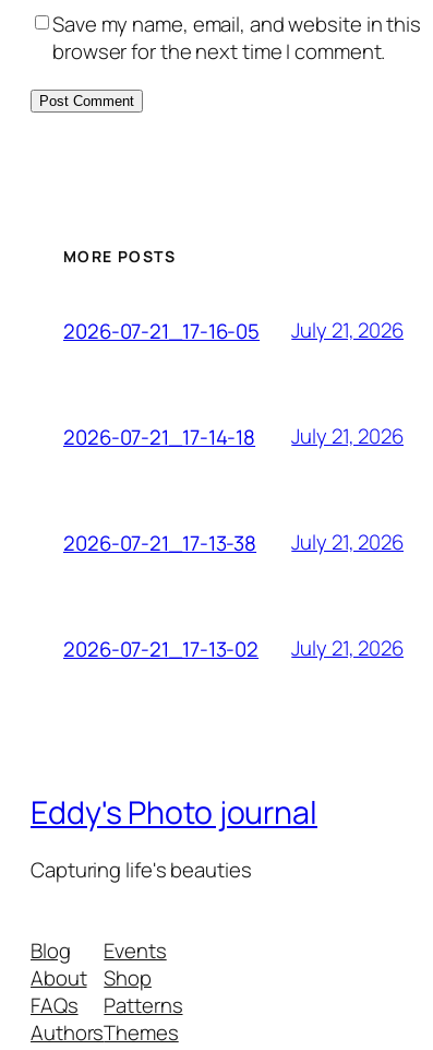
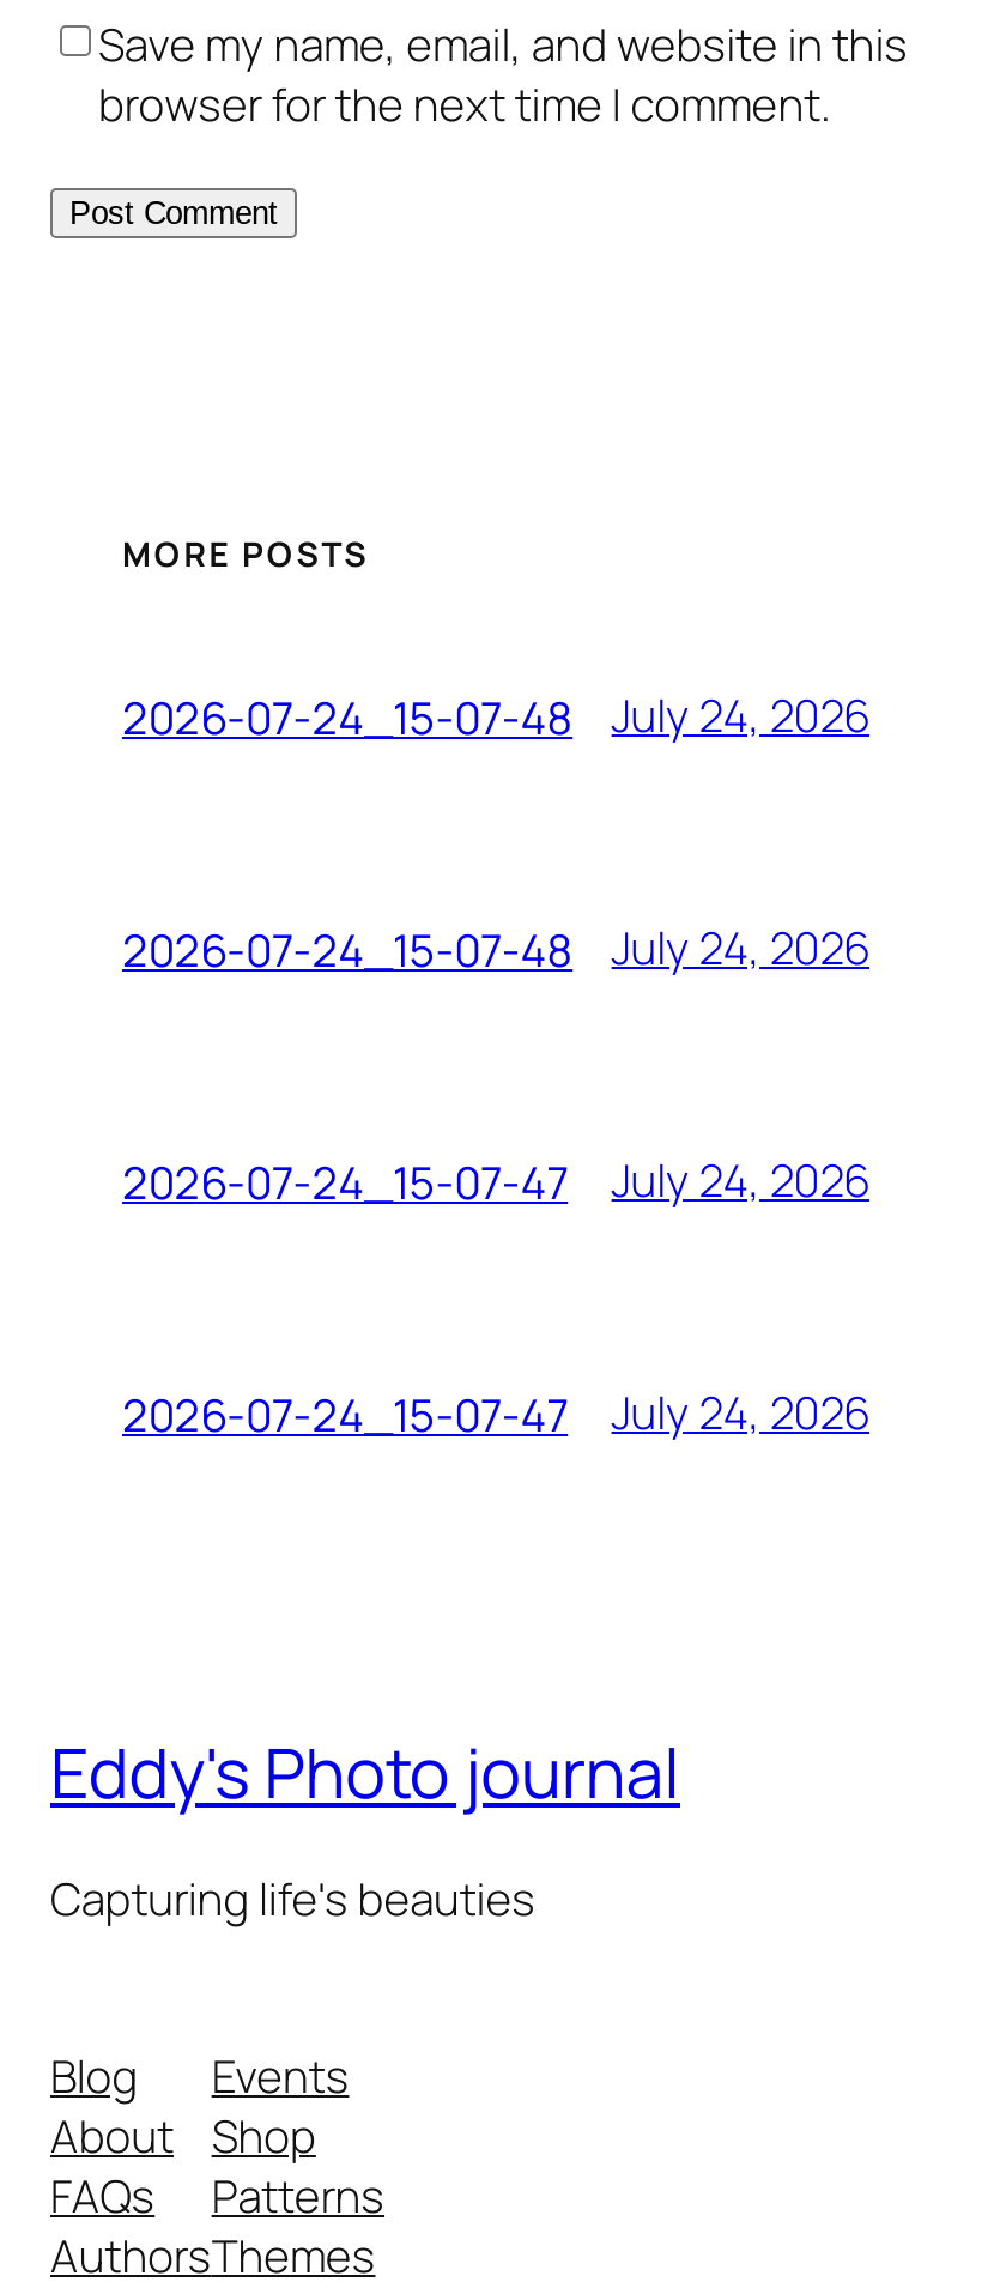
- 2026-07-21_17-16-05
+ 2026-07-24_15-07-48

- July 21, 2026
+ July 24, 2026

- 2026-07-21_17-14-18
+ 2026-07-24_15-07-48

- July 21, 2026
+ July 24, 2026

- 2026-07-21_17-13-38
+ 2026-07-24_15-07-47

- July 21, 2026
+ July 24, 2026

- 2026-07-21_17-13-02
+ 2026-07-24_15-07-47

- July 21, 2026
+ July 24, 2026
